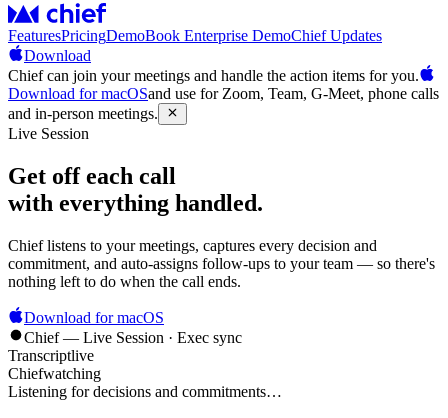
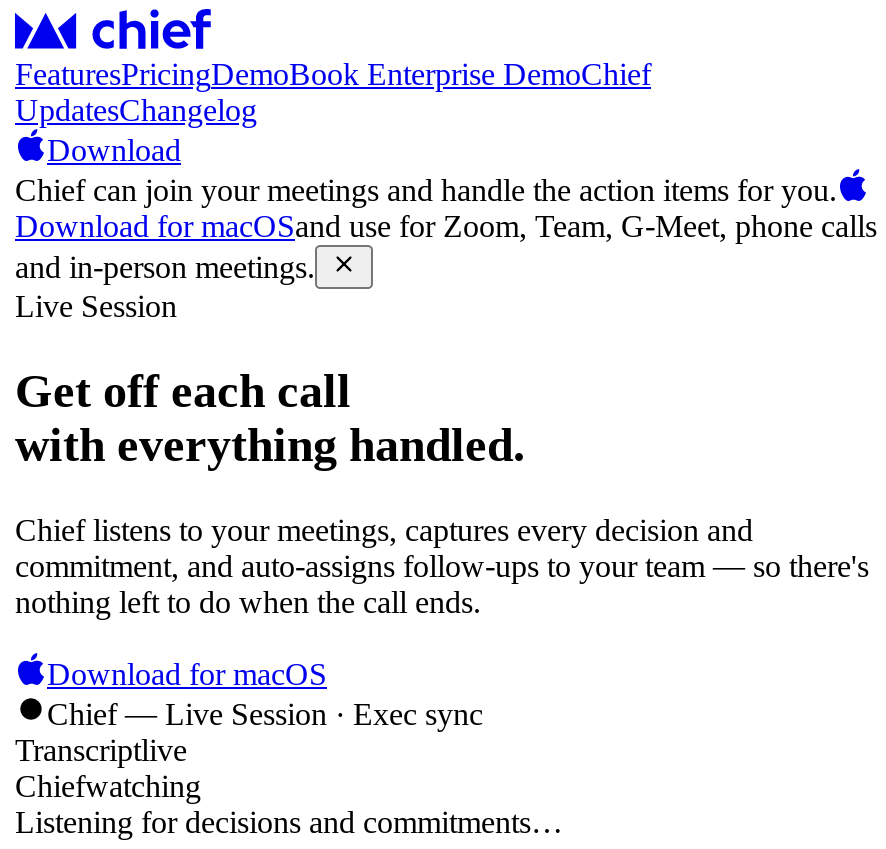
- FeaturesPricingDemoBook Enterprise DemoChief Updates
+ FeaturesPricingDemoBook Enterprise DemoChief
+ UpdatesChangelog
